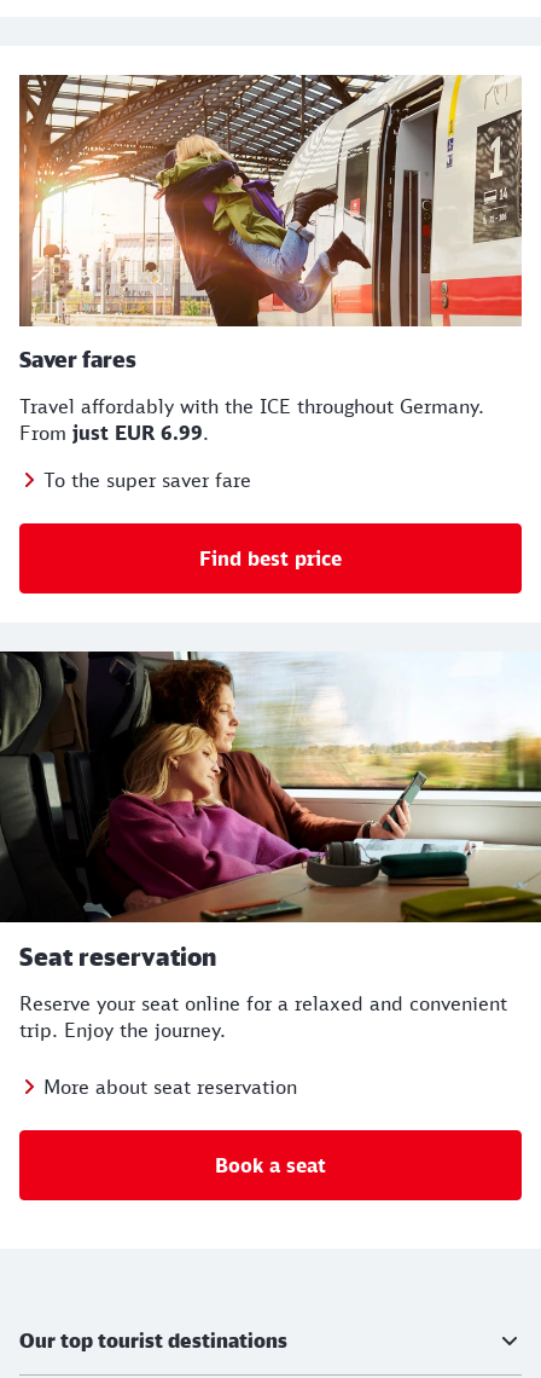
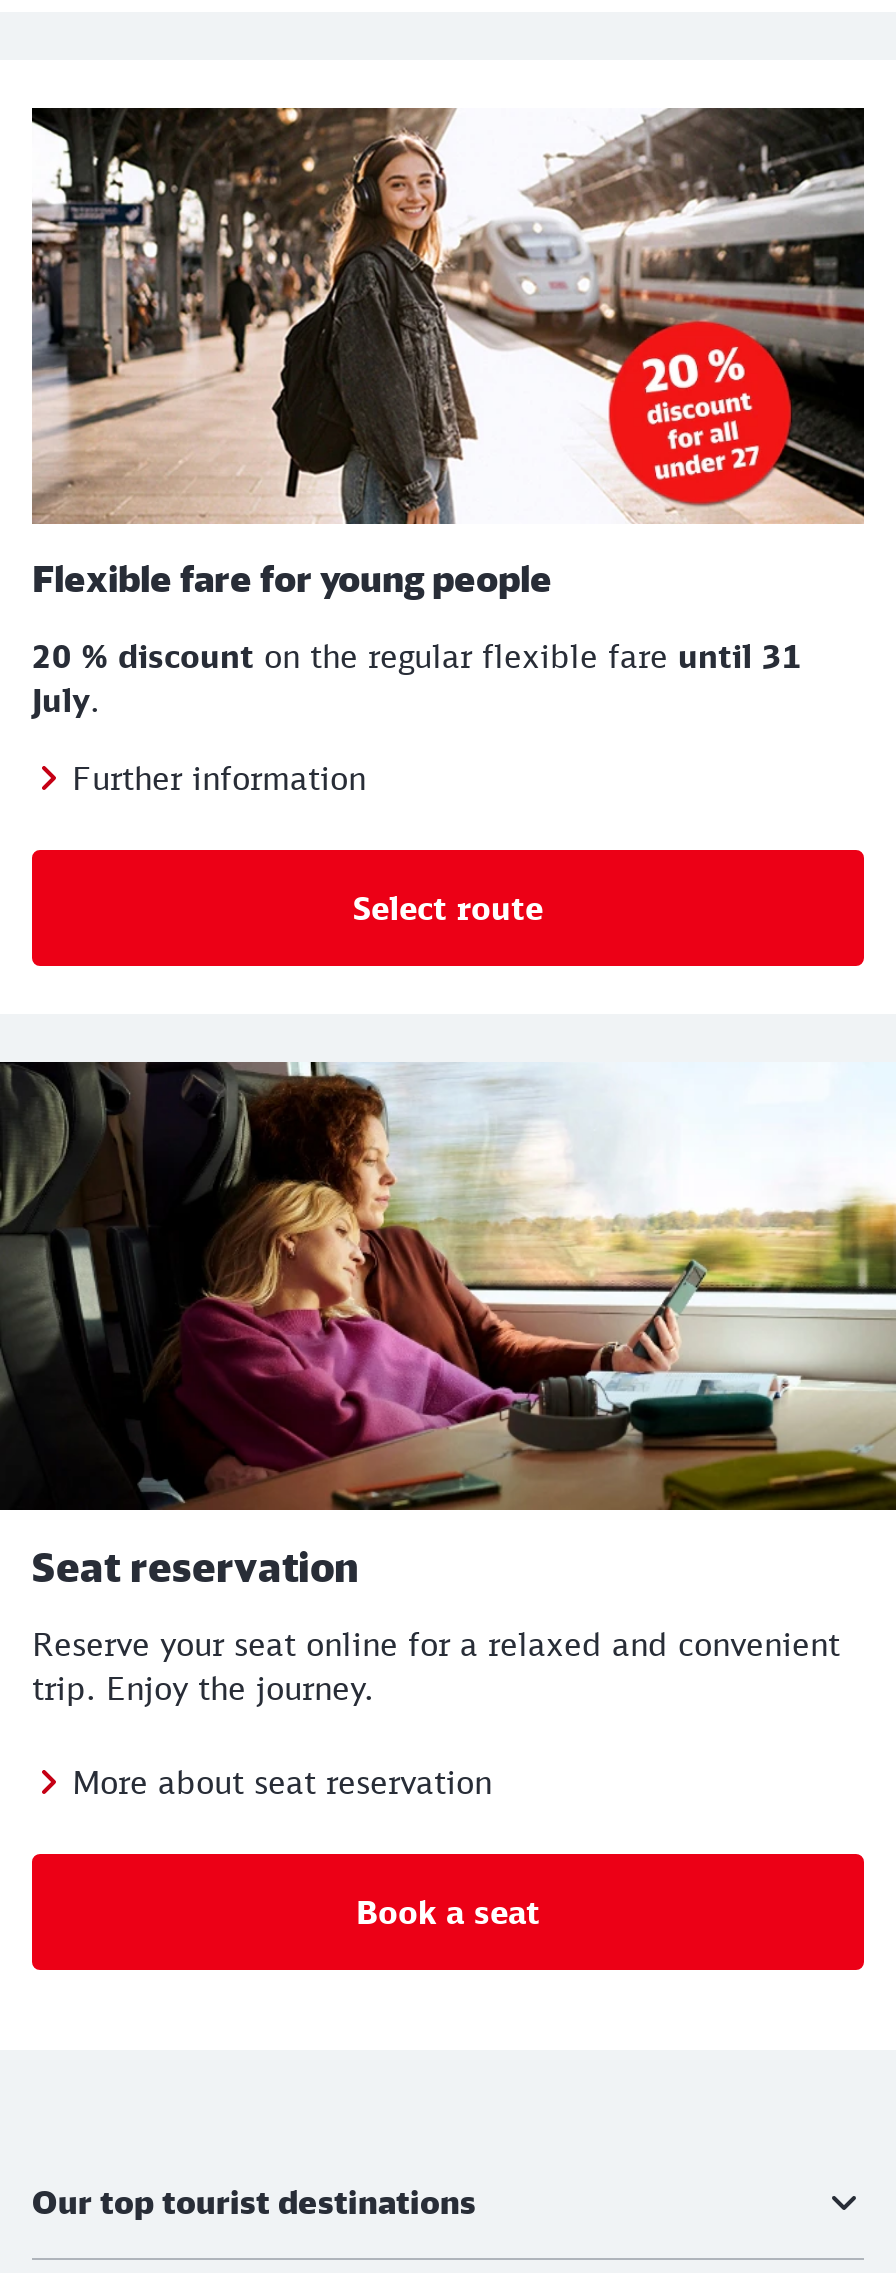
- [image]
- Saver fares
+ [image]
+ Flexible fare for young people

- Travel affordably with the ICE throughout Germany.
- From just EUR 6.99.
+ 20 % discount on the regular flexible fare until 31
+ July.

- To the super saver fare
+ Further information

- Find best price
+ Select route
